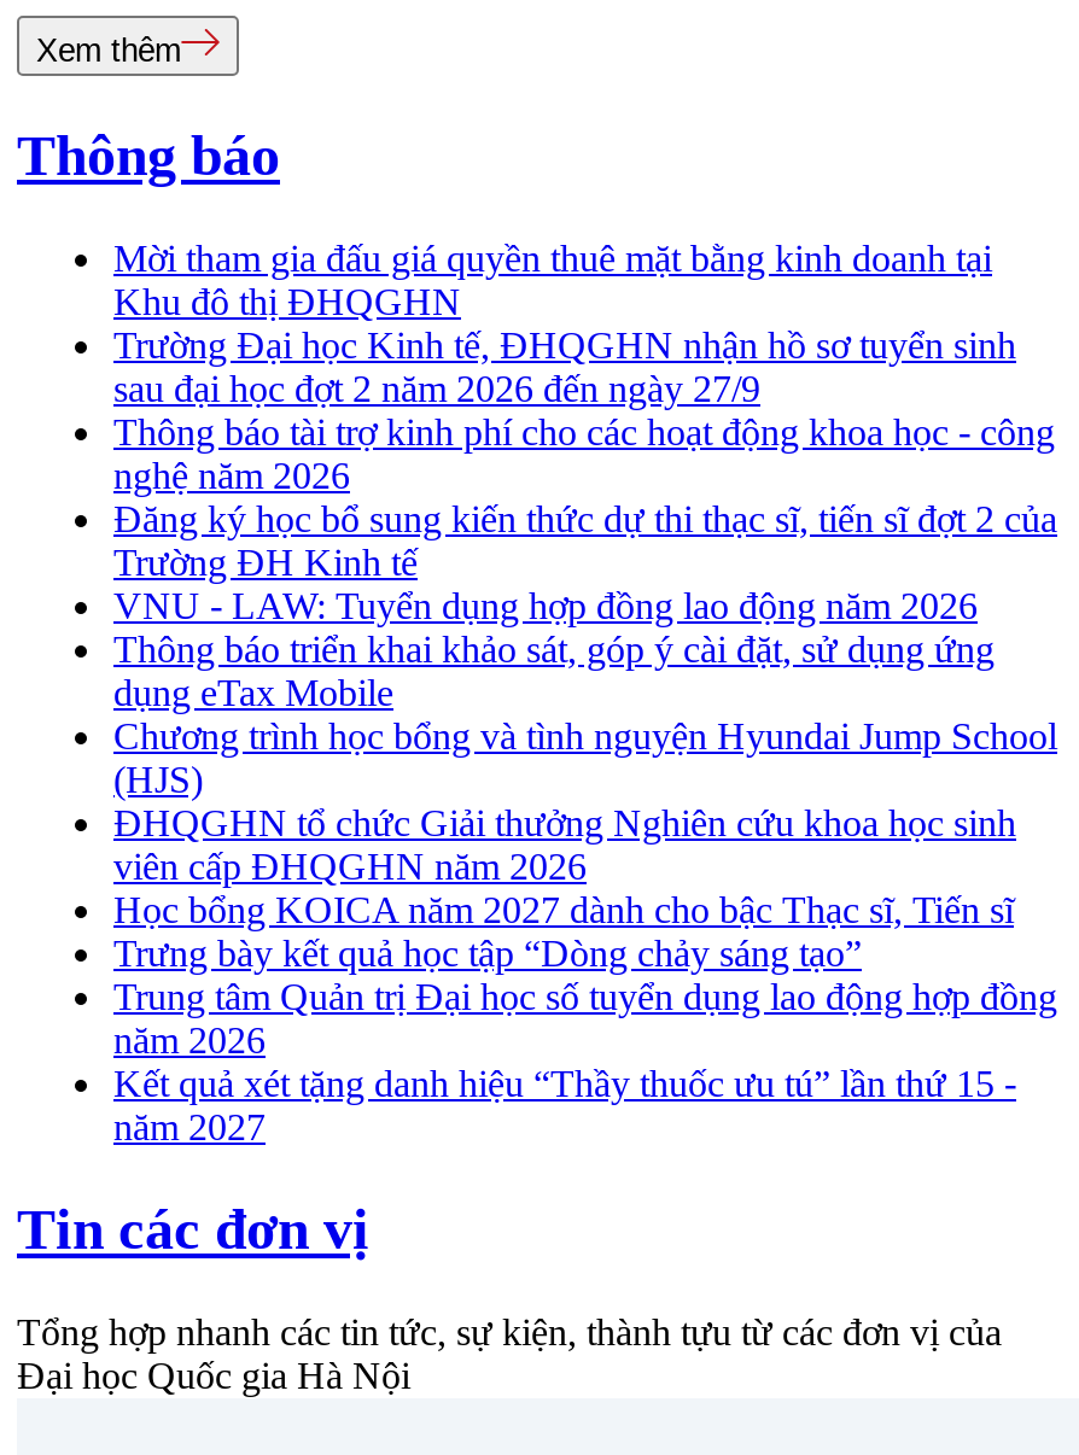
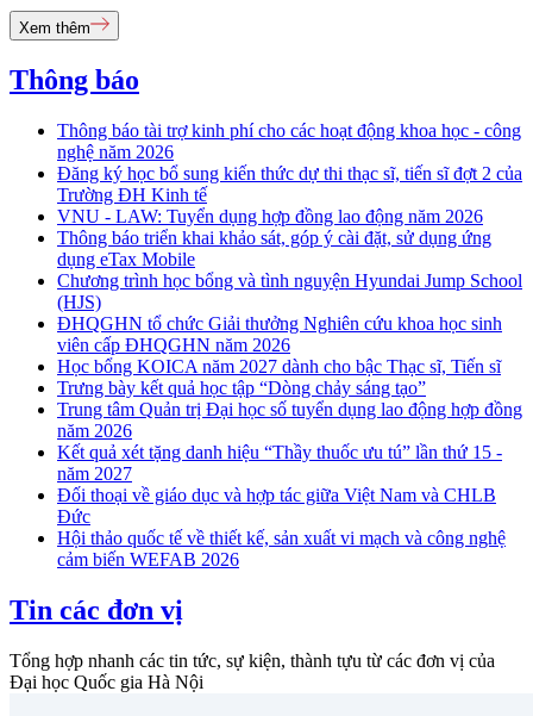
- Mời tham gia đấu giá quyền thuê mặt bằng kinh doanh tại
- Khu đô thị ĐHQGHN
- Trường Đại học Kinh tế, ĐHQGHN nhận hồ sơ tuyển sinh
- sau đại học đợt 2 năm 2026 đến ngày 27/9

moved up: Thông báo tài trợ kinh phí cho các hoạt động khoa học - công | nghệ năm 2026 | Đăng ký học bổ sung kiến thức dự thi thạc sĩ, tiến sĩ đợt 2 của | ... | Kết quả xét tặng danh hiệu “Thầy thuốc ưu tú” lần thứ 15 - | năm 2027

+ Đối thoại về giáo dục và hợp tác giữa Việt Nam và CHLB
+ Đức
+ Hội thảo quốc tế về thiết kế, sản xuất vi mạch và công nghệ
+ cảm biến WEFAB 2026
